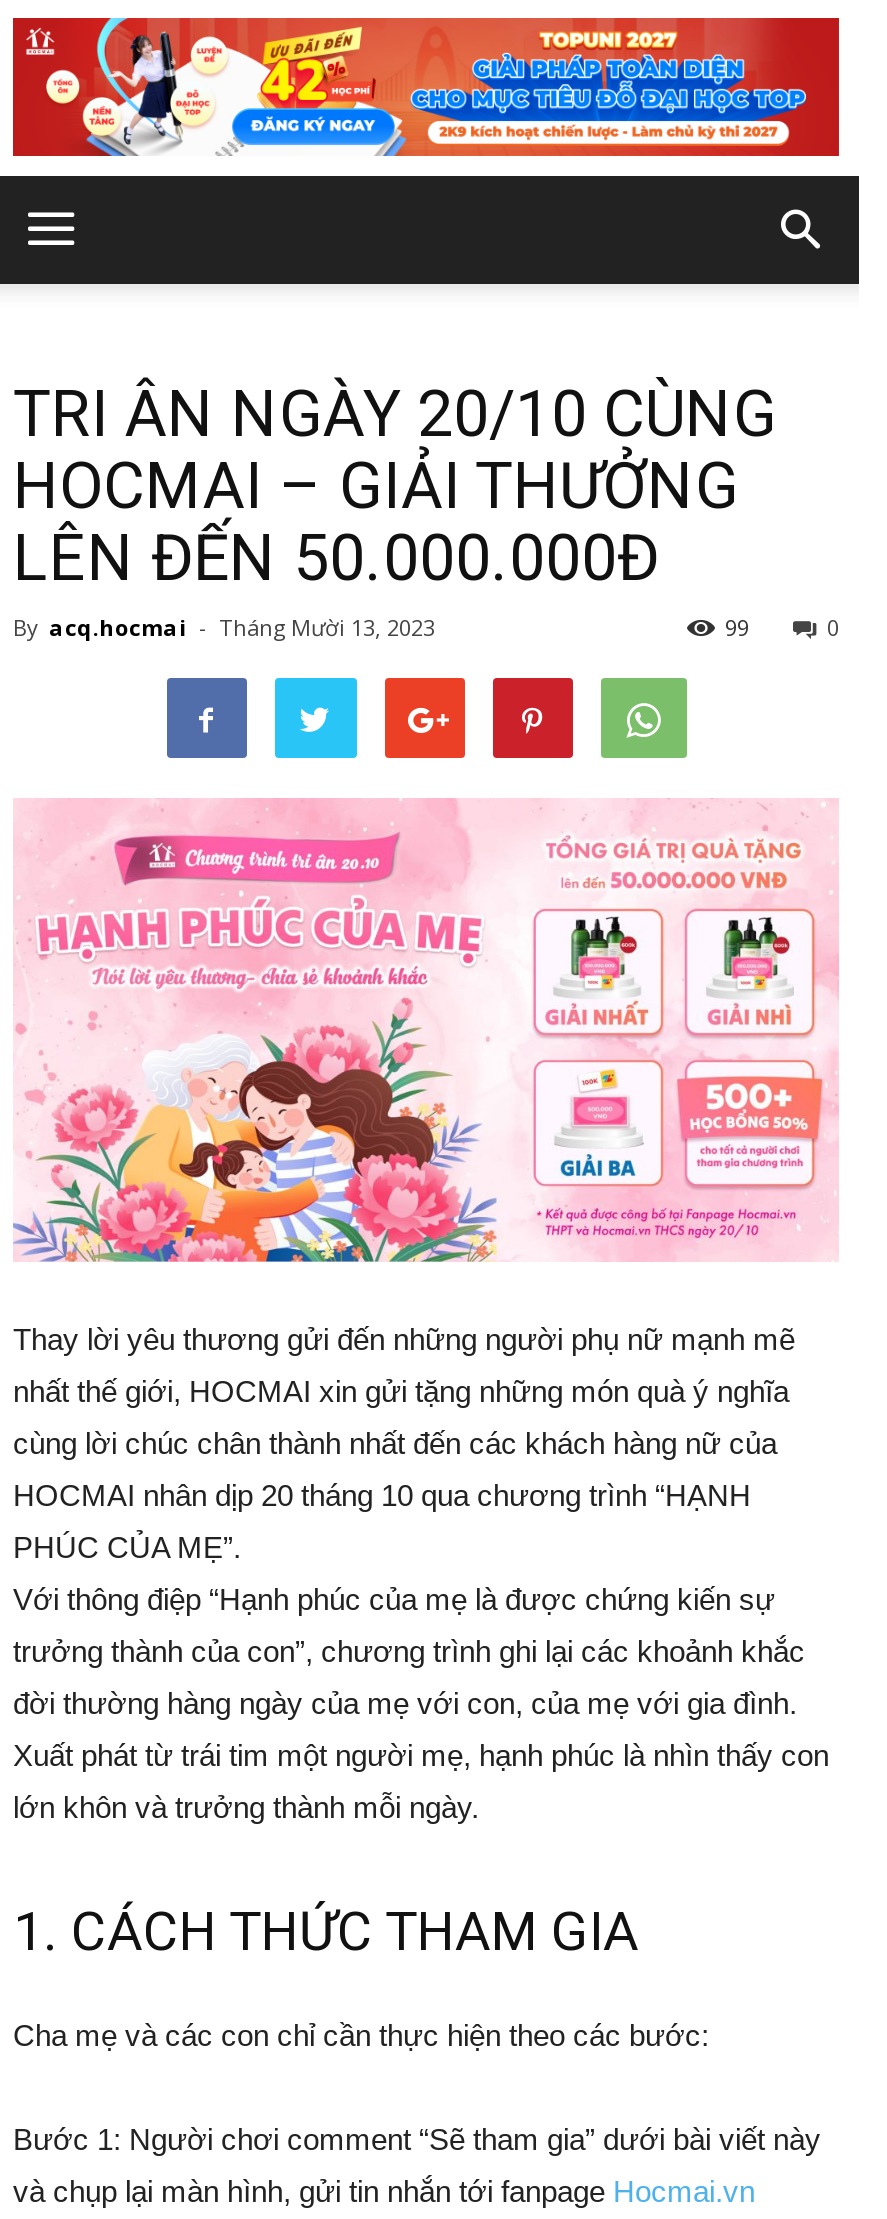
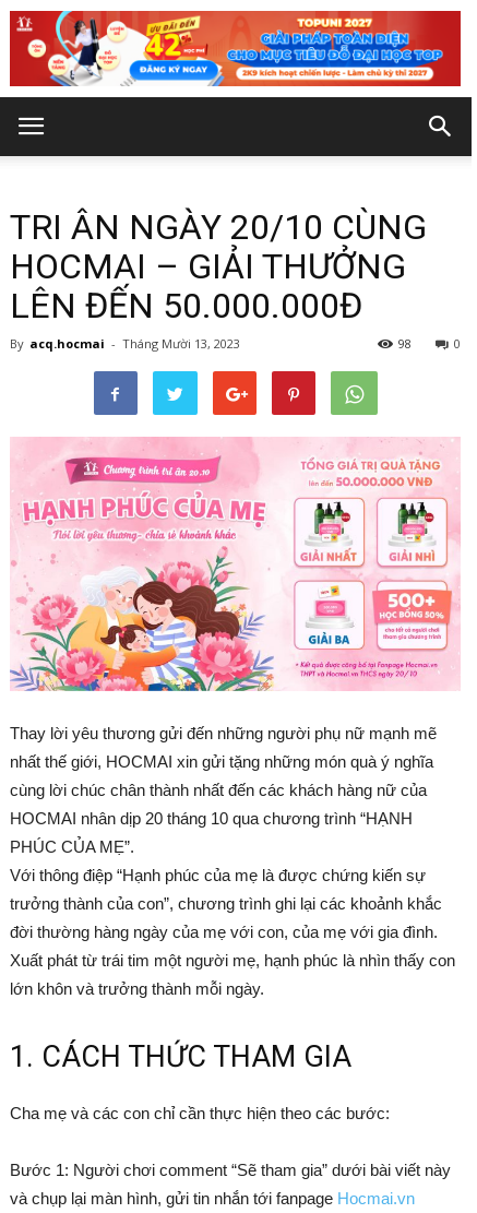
- 99
+ 98
